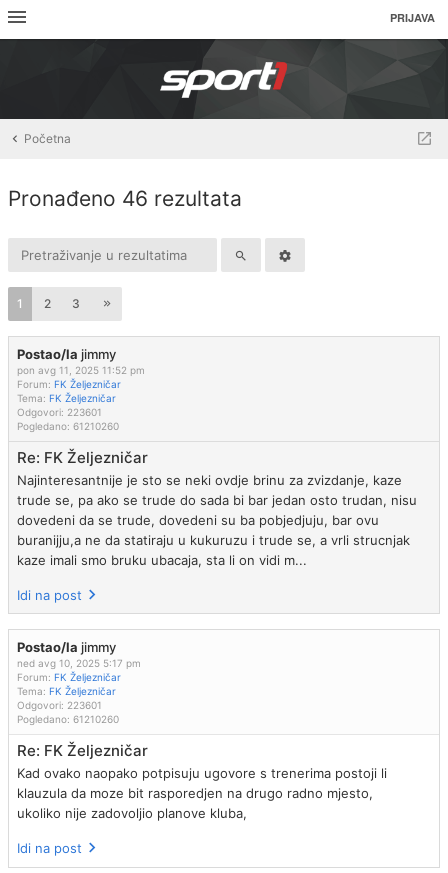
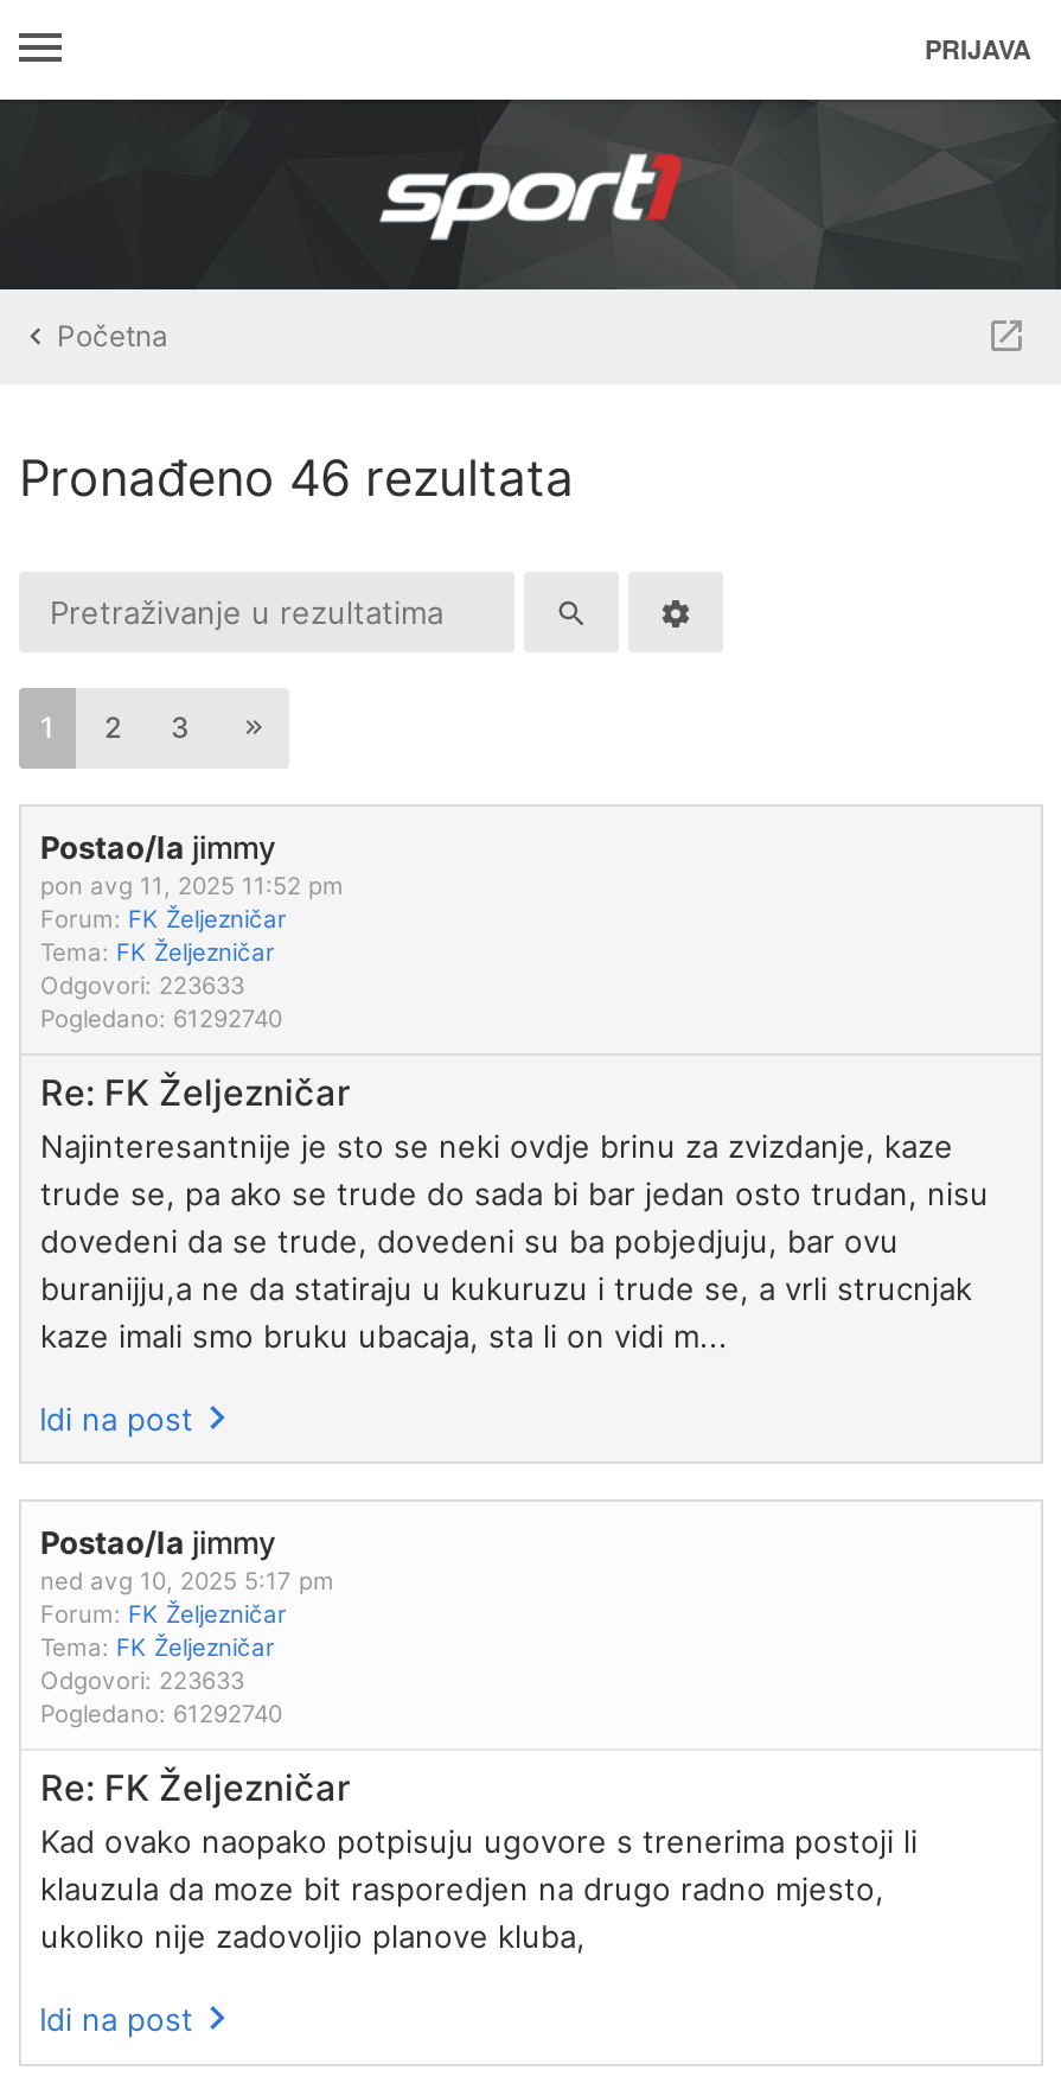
- Odgovori: 223601
+ Odgovori: 223633

- Pogledano: 61210260
+ Pogledano: 61292740

- Odgovori: 223601
+ Odgovori: 223633

- Pogledano: 61210260
+ Pogledano: 61292740
